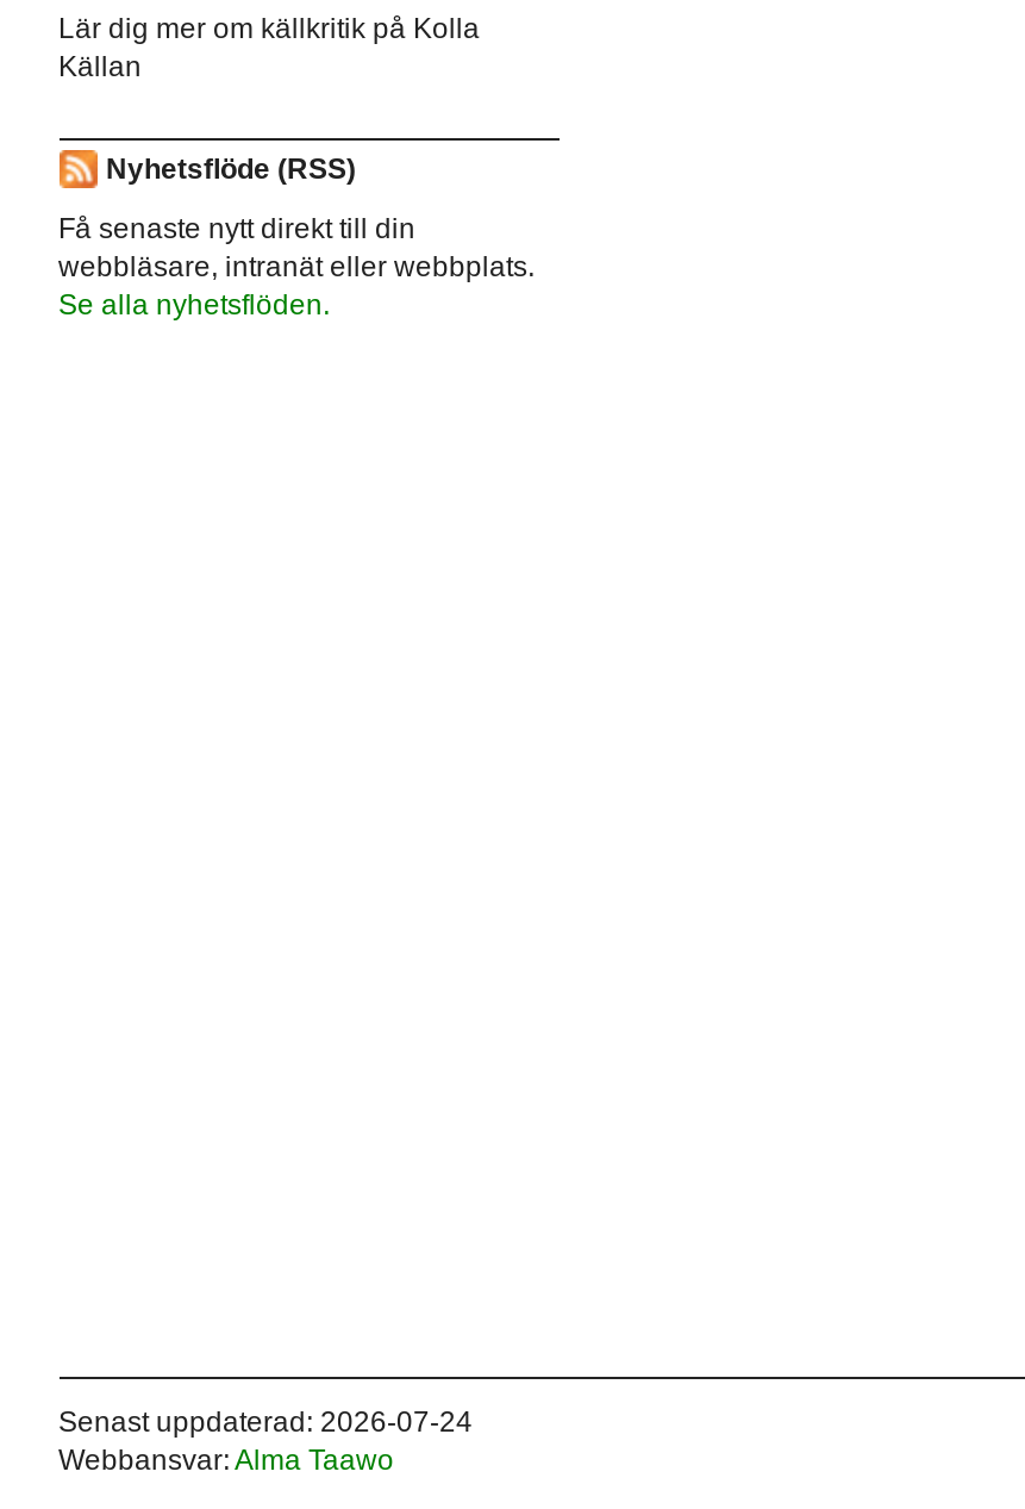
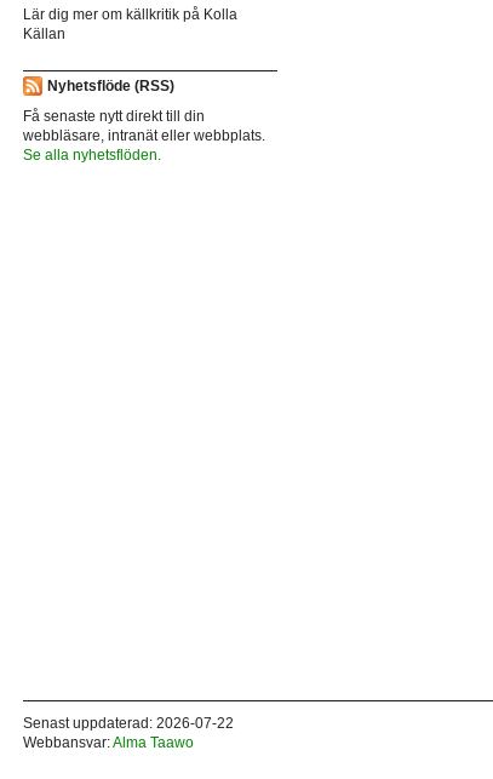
- Senast uppdaterad: 2026-07-24
+ Senast uppdaterad: 2026-07-22
